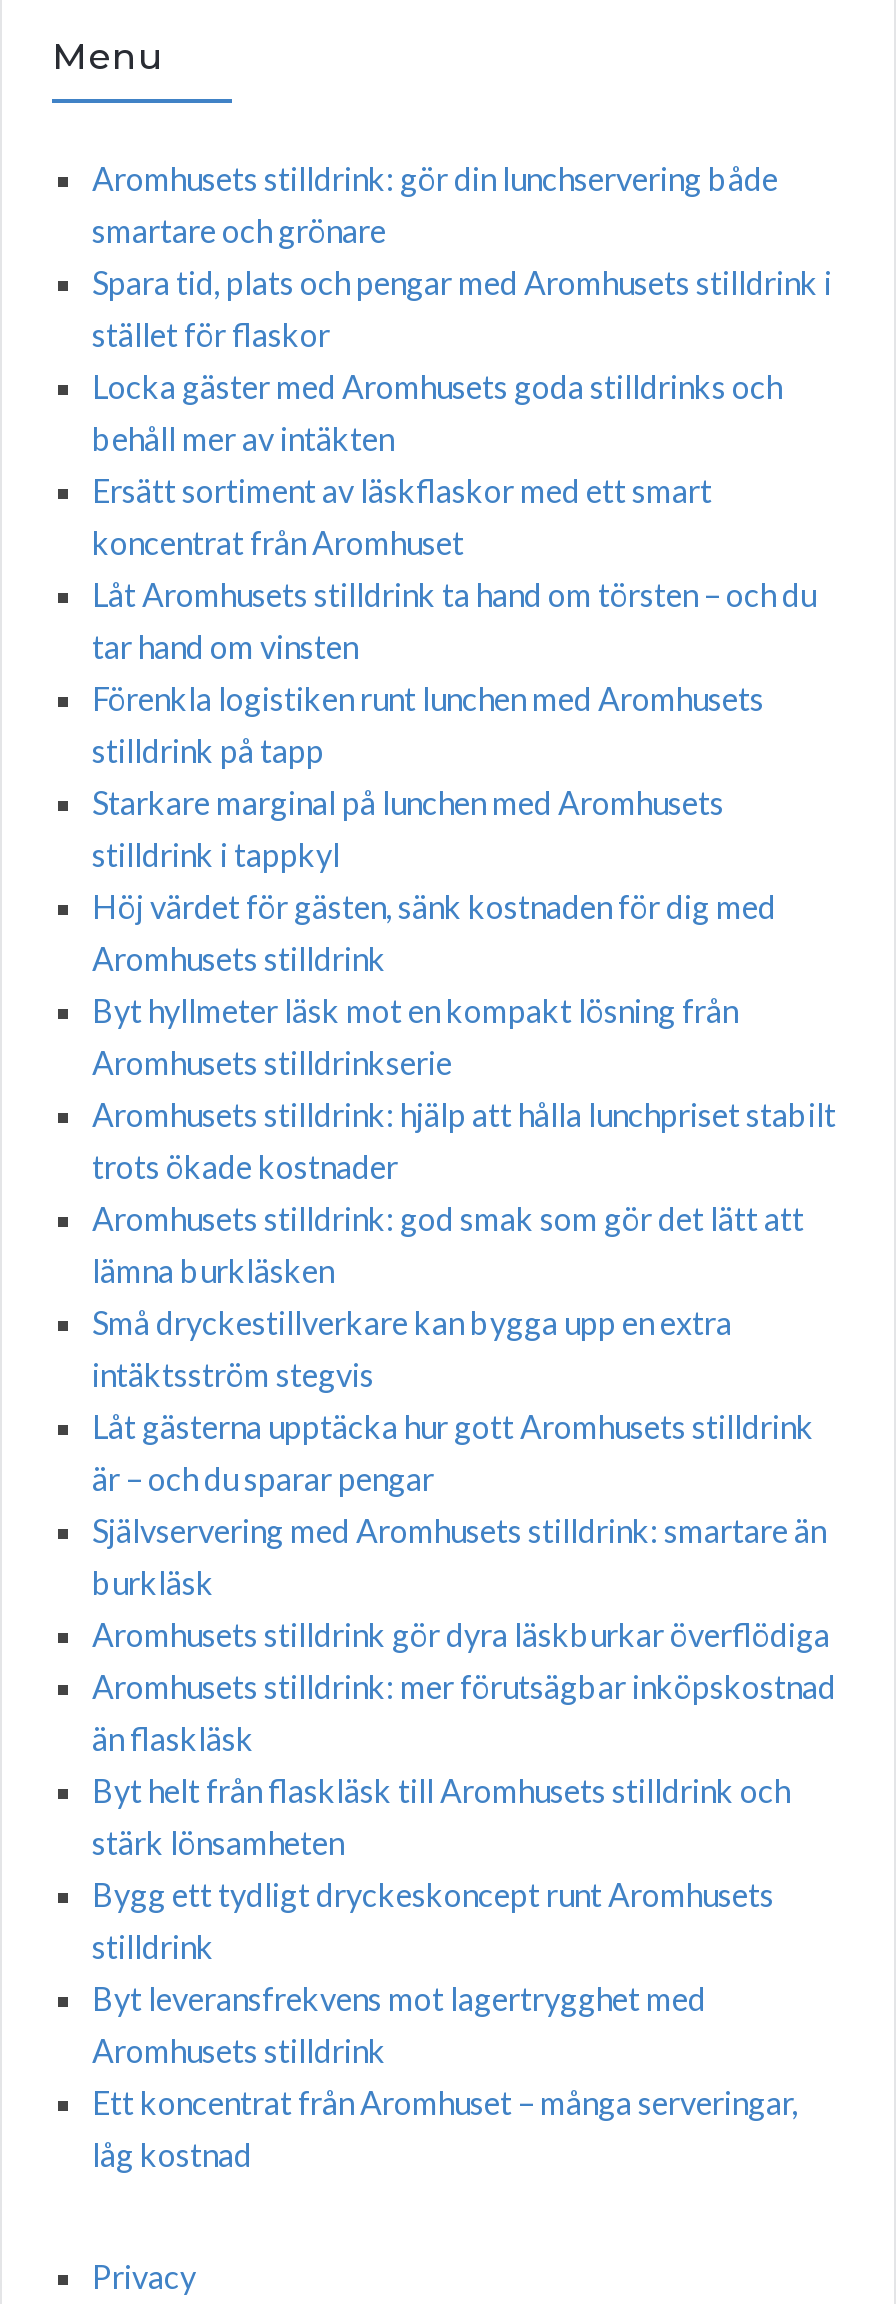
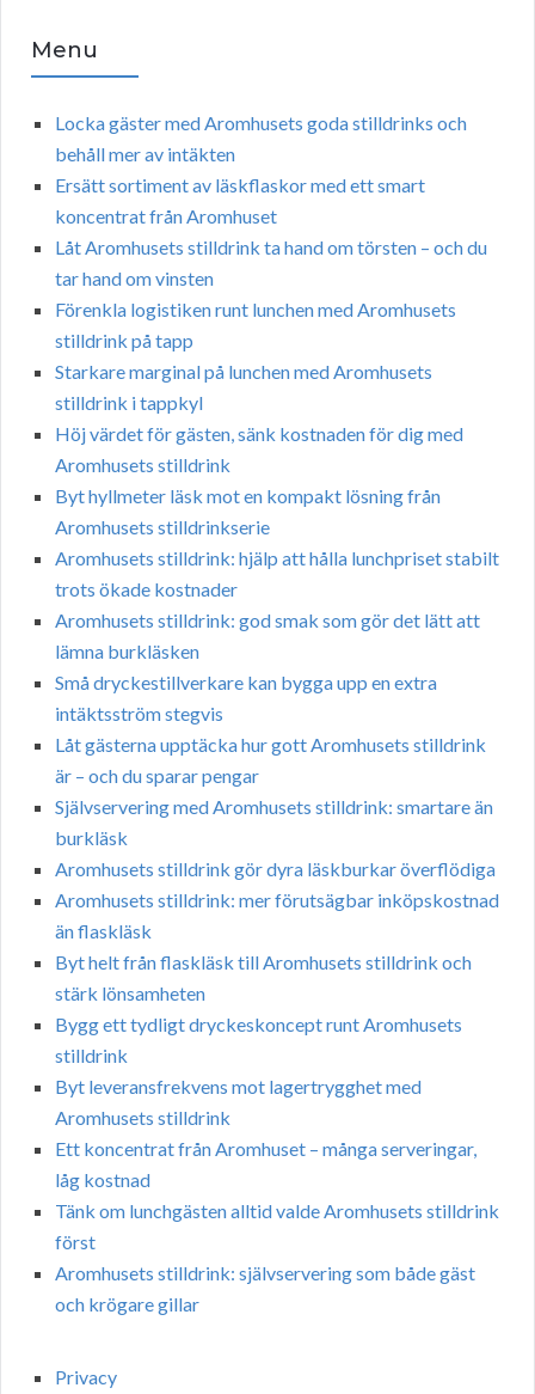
- Aromhusets stilldrink: gör din lunchservering både
- smartare och grönare
- Spara tid, plats och pengar med Aromhusets stilldrink i
- stället för flaskor

moved up: Locka gäster med Aromhusets goda stilldrinks och | behåll mer av intäkten | Ersätt sortiment av läskflaskor med ett smart | ... | Ett koncentrat från Aromhuset – många serveringar, | låg kostnad

+ Tänk om lunchgästen alltid valde Aromhusets stilldrink
+ först
+ Aromhusets stilldrink: självservering som både gäst
+ och krögare gillar
